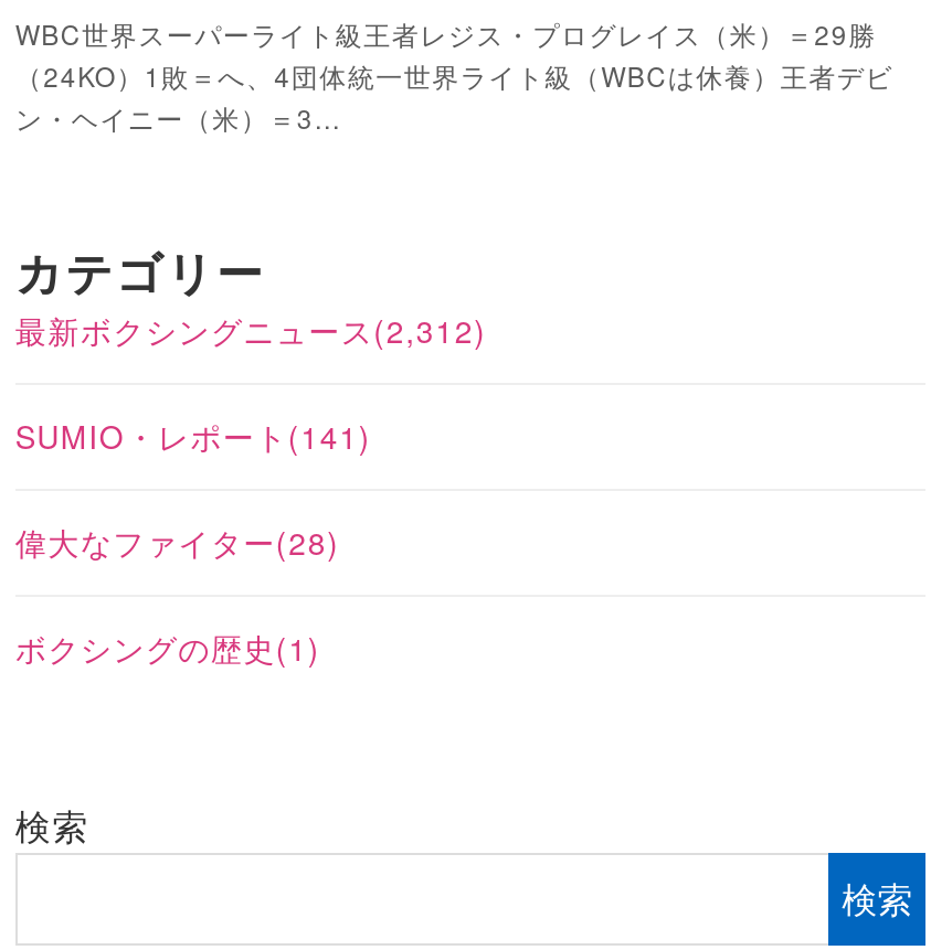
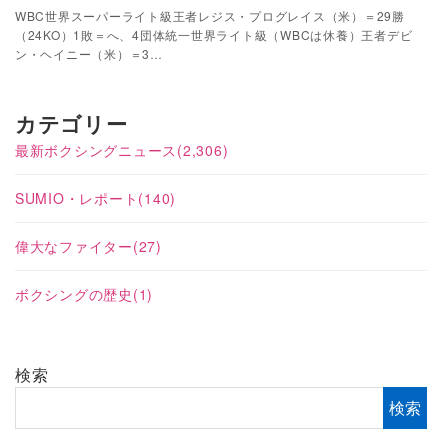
- 最新ボクシングニュース(2,312)
+ 最新ボクシングニュース(2,306)

- SUMIO・レポート(141)
+ SUMIO・レポート(140)

- 偉大なファイター(28)
+ 偉大なファイター(27)
